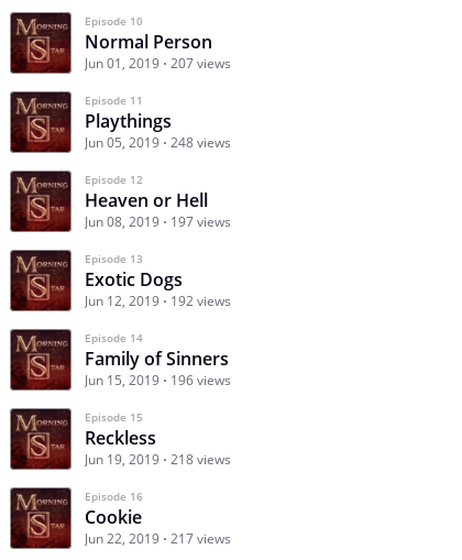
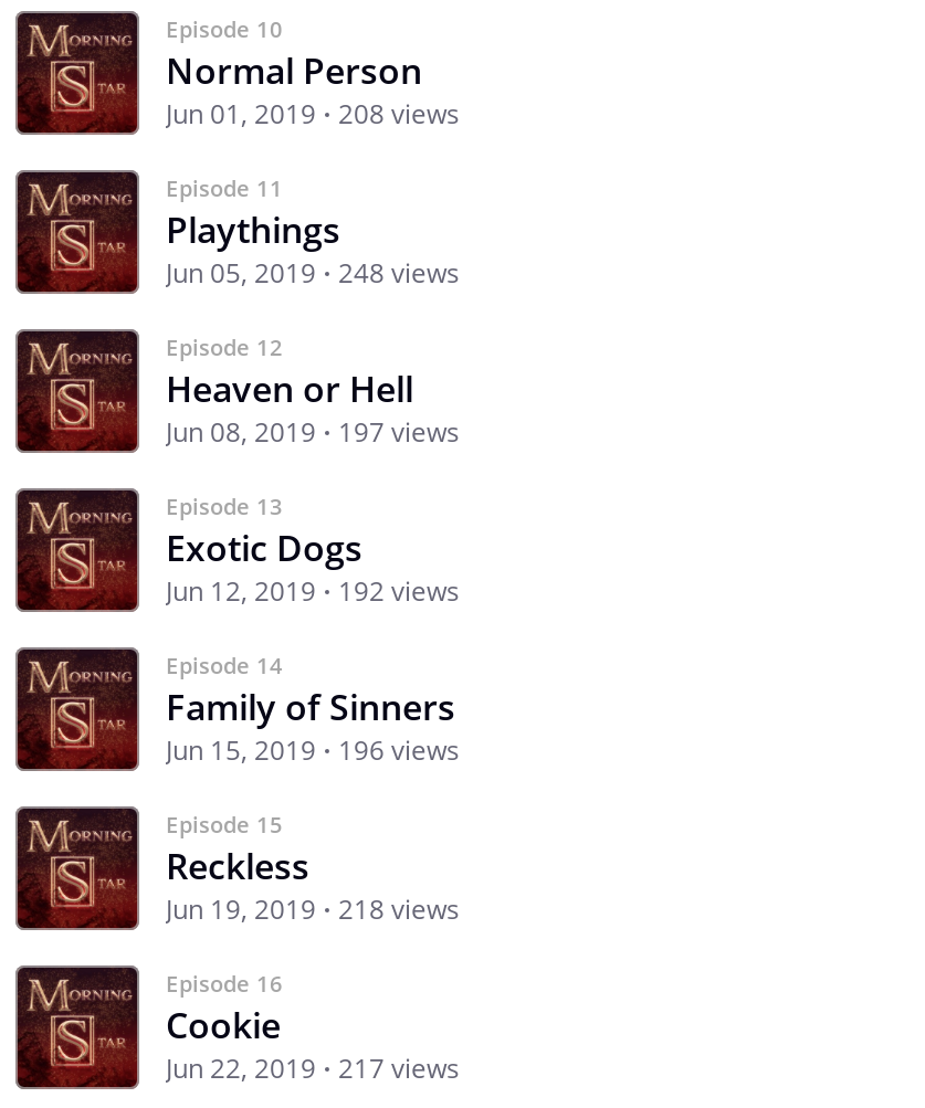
- Jun 01, 2019 207 views
+ Jun 01, 2019 208 views
